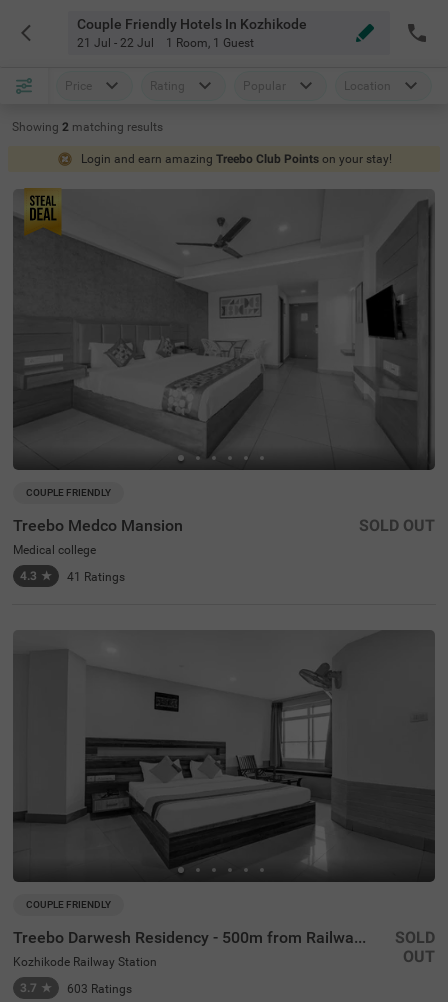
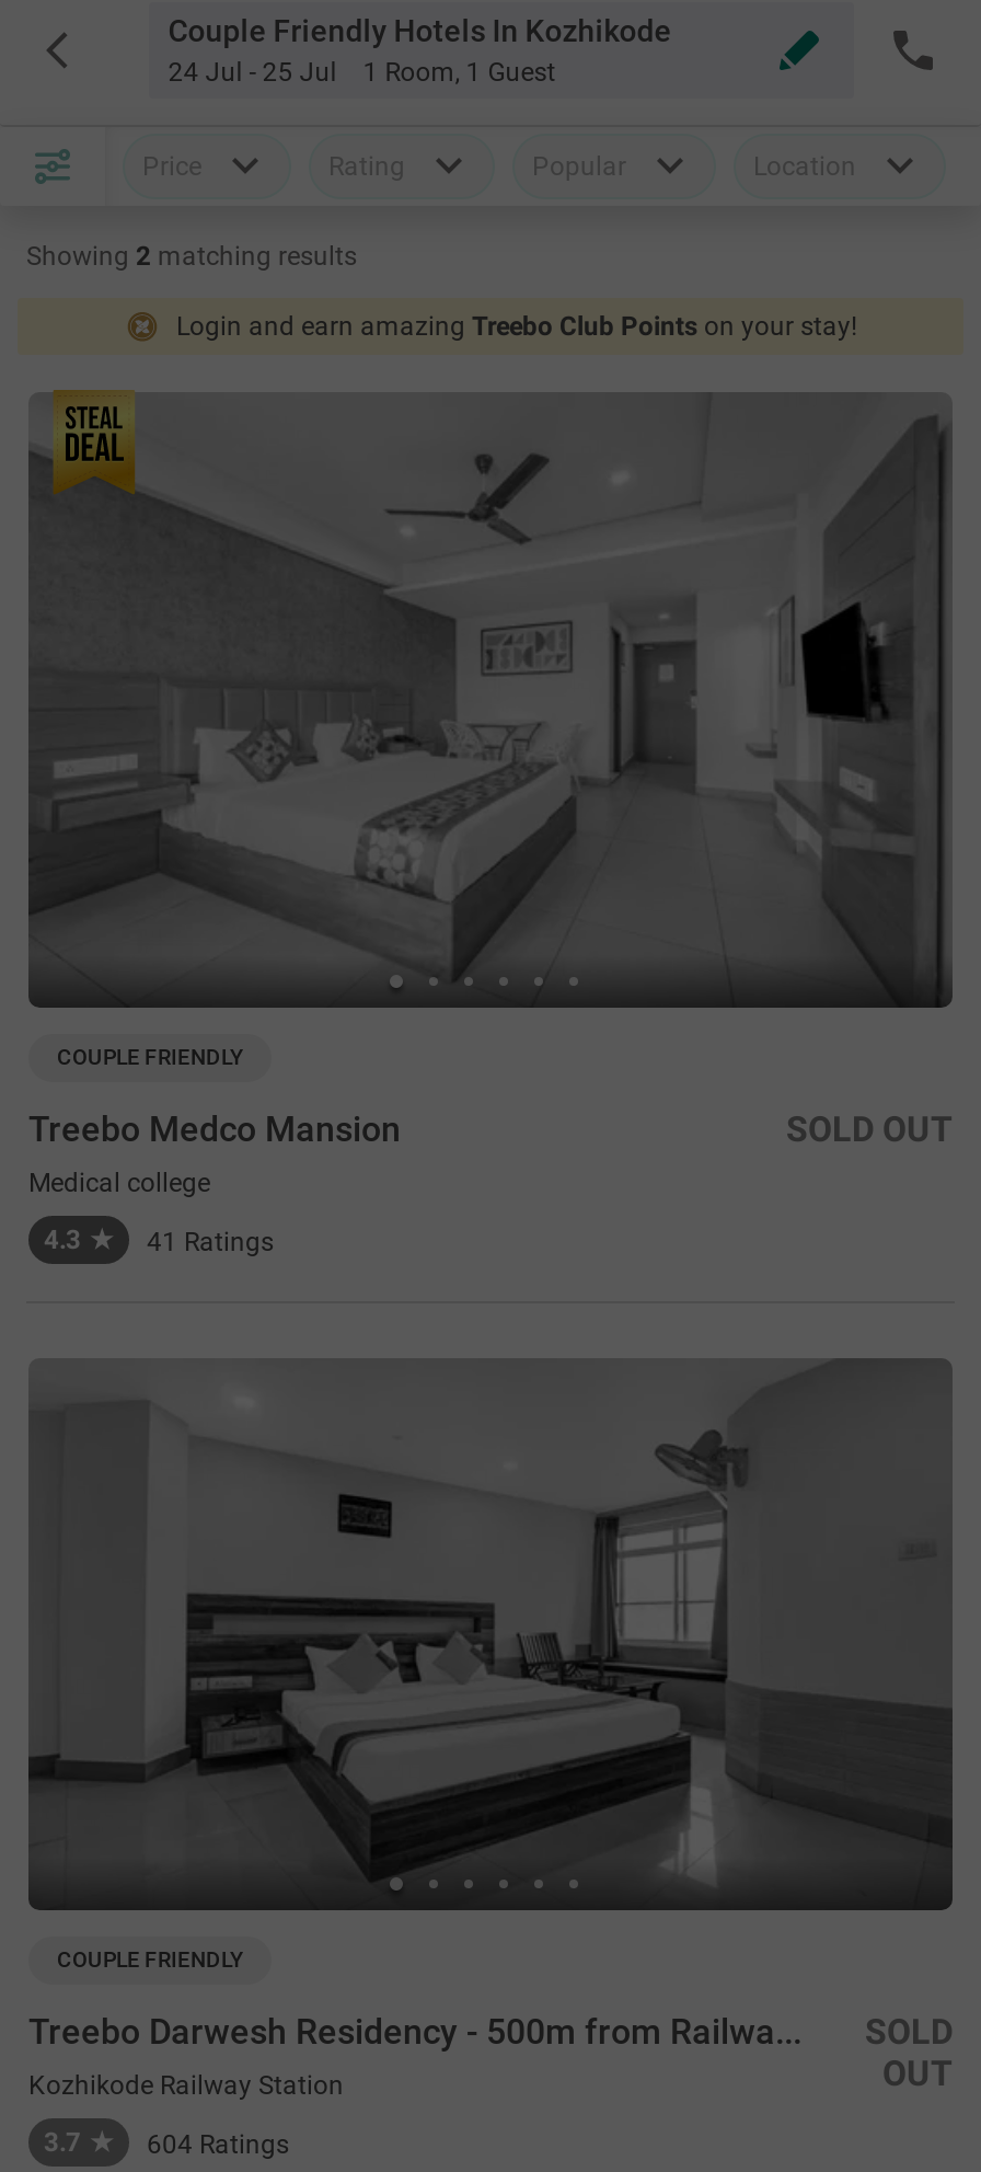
- 21 Jul - 22 Jul 1 Room, 1 Guest
+ 24 Jul - 25 Jul 1 Room, 1 Guest

- 603 Ratings
+ 604 Ratings
